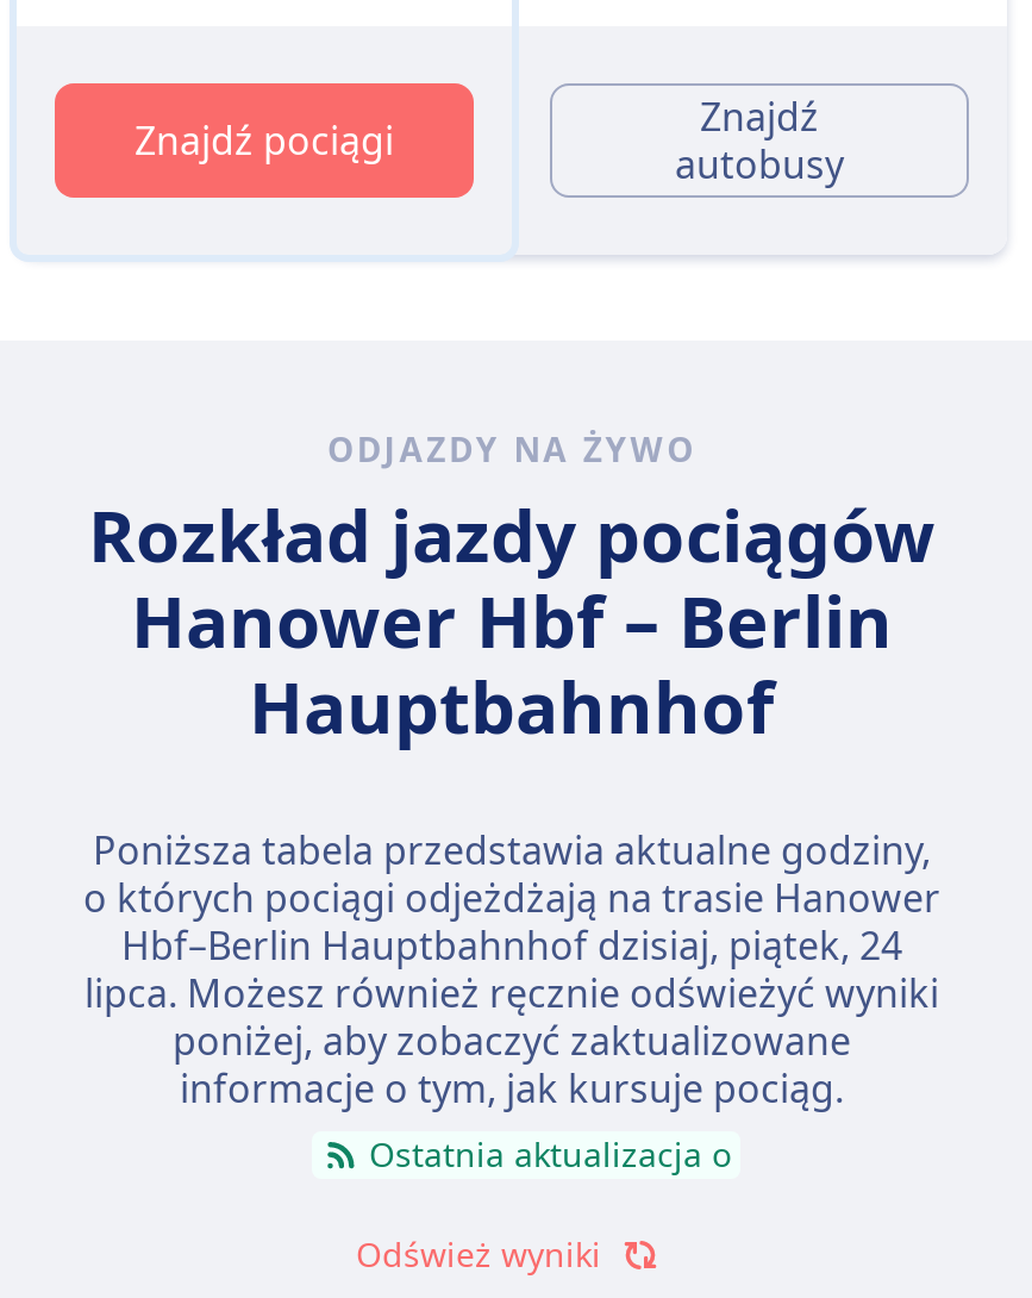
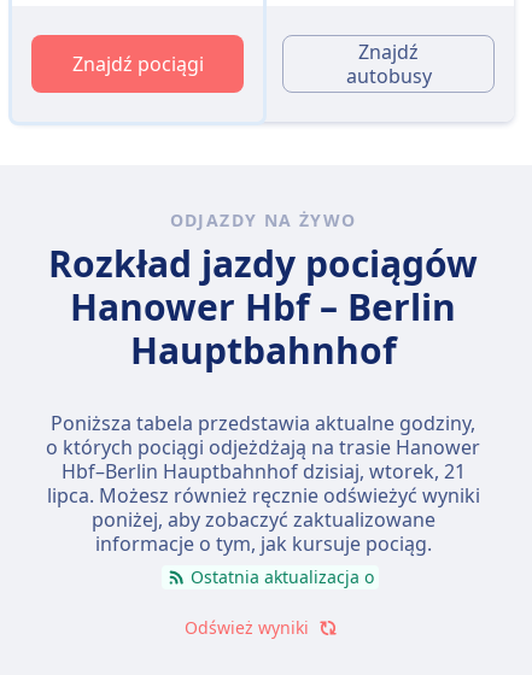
- Hbf–Berlin Hauptbahnhof dzisiaj, piątek, 24
+ Hbf–Berlin Hauptbahnhof dzisiaj, wtorek, 21
